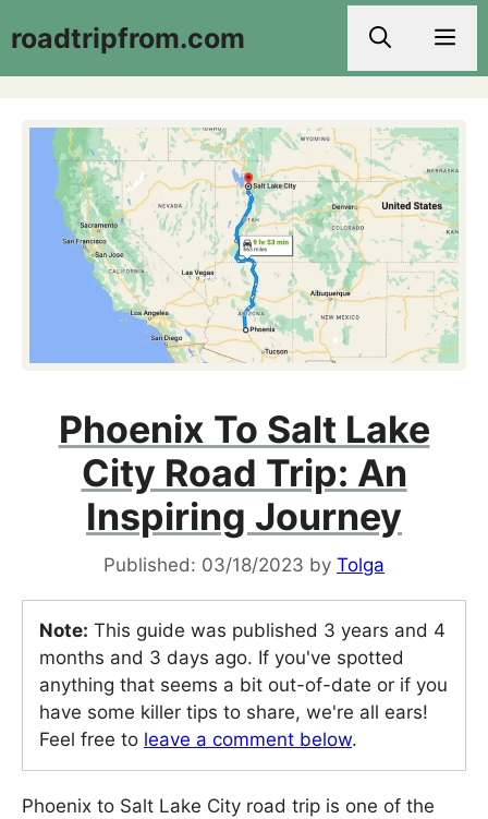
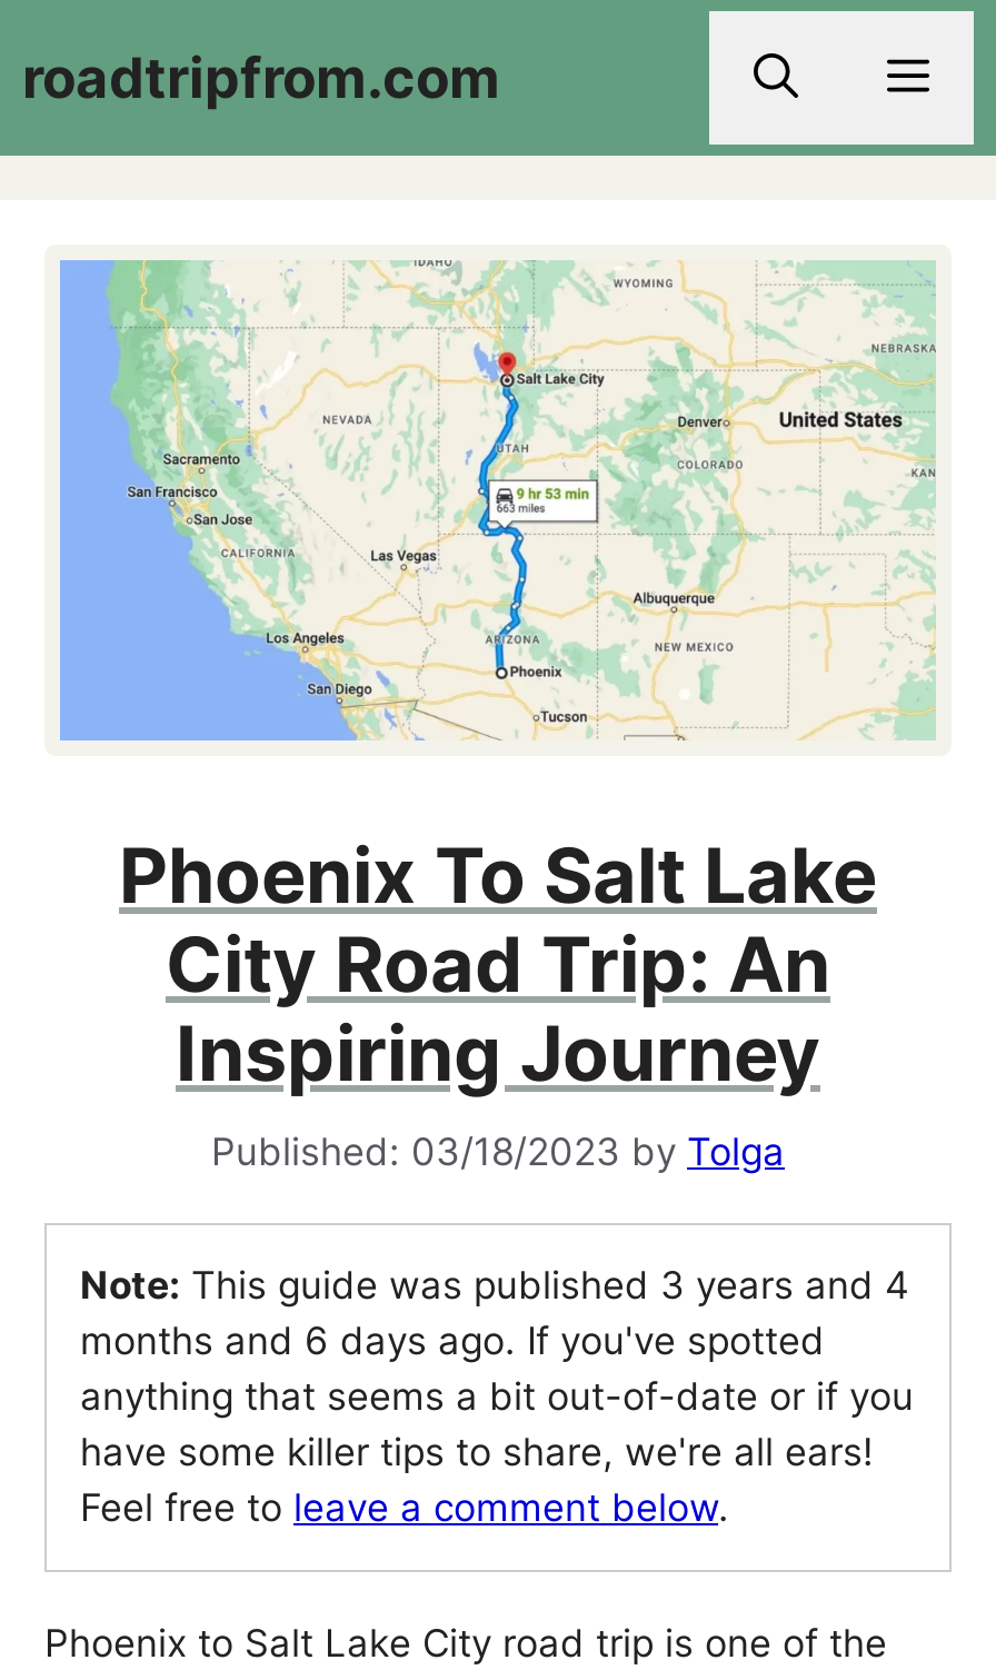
- months and 3 days ago. If you've spotted
+ months and 6 days ago. If you've spotted
